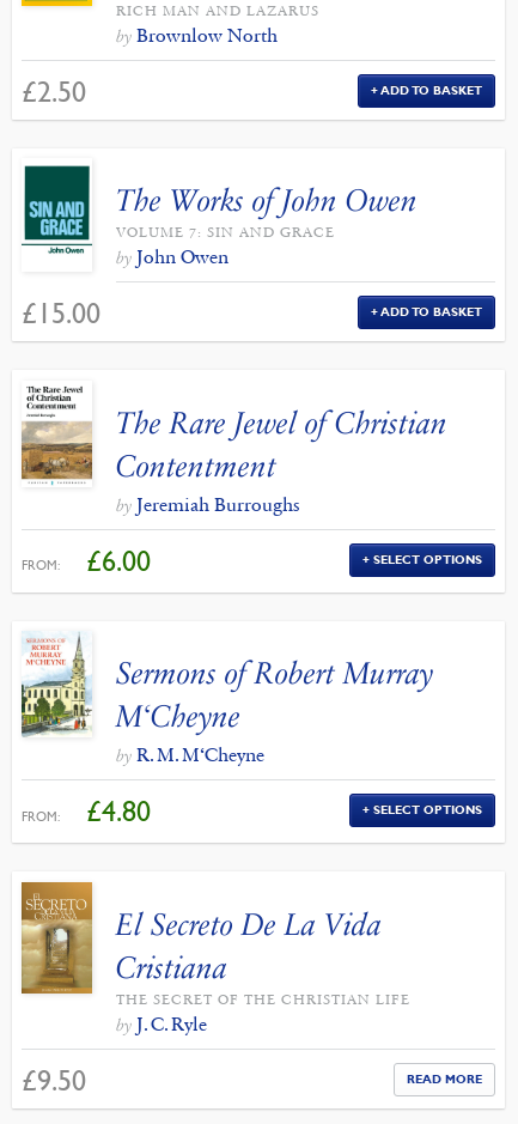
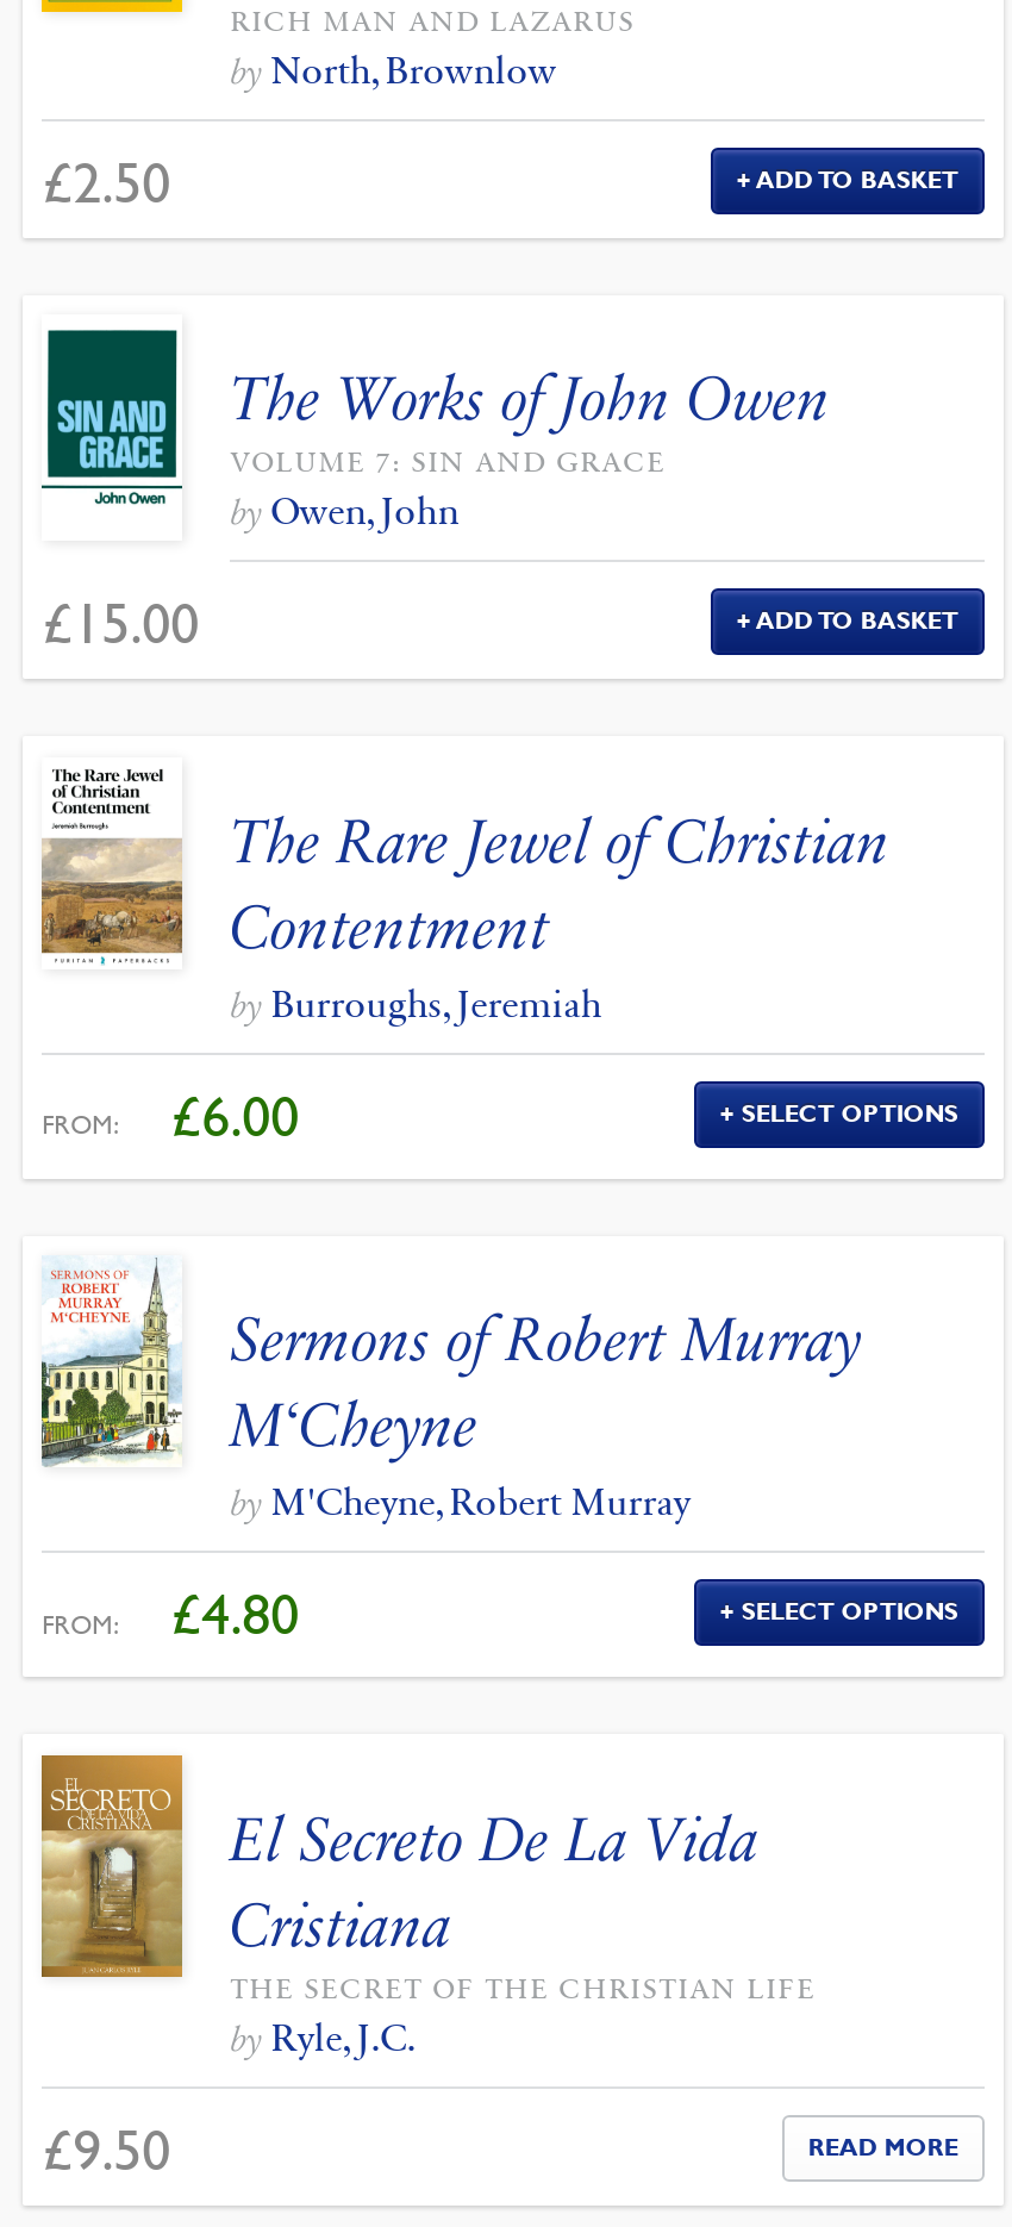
- by Brownlow North
+ by North, Brownlow

- by John Owen
+ by Owen, John

- by Jeremiah Burroughs
+ by Burroughs, Jeremiah

- by R. M. M‘Cheyne
+ by M'Cheyne, Robert Murray

- by J. C. Ryle
+ by Ryle, J.C.
